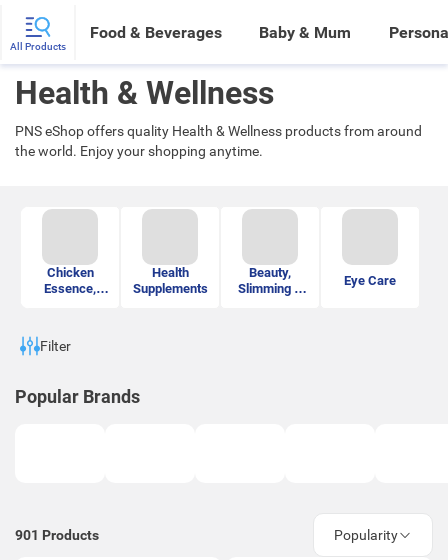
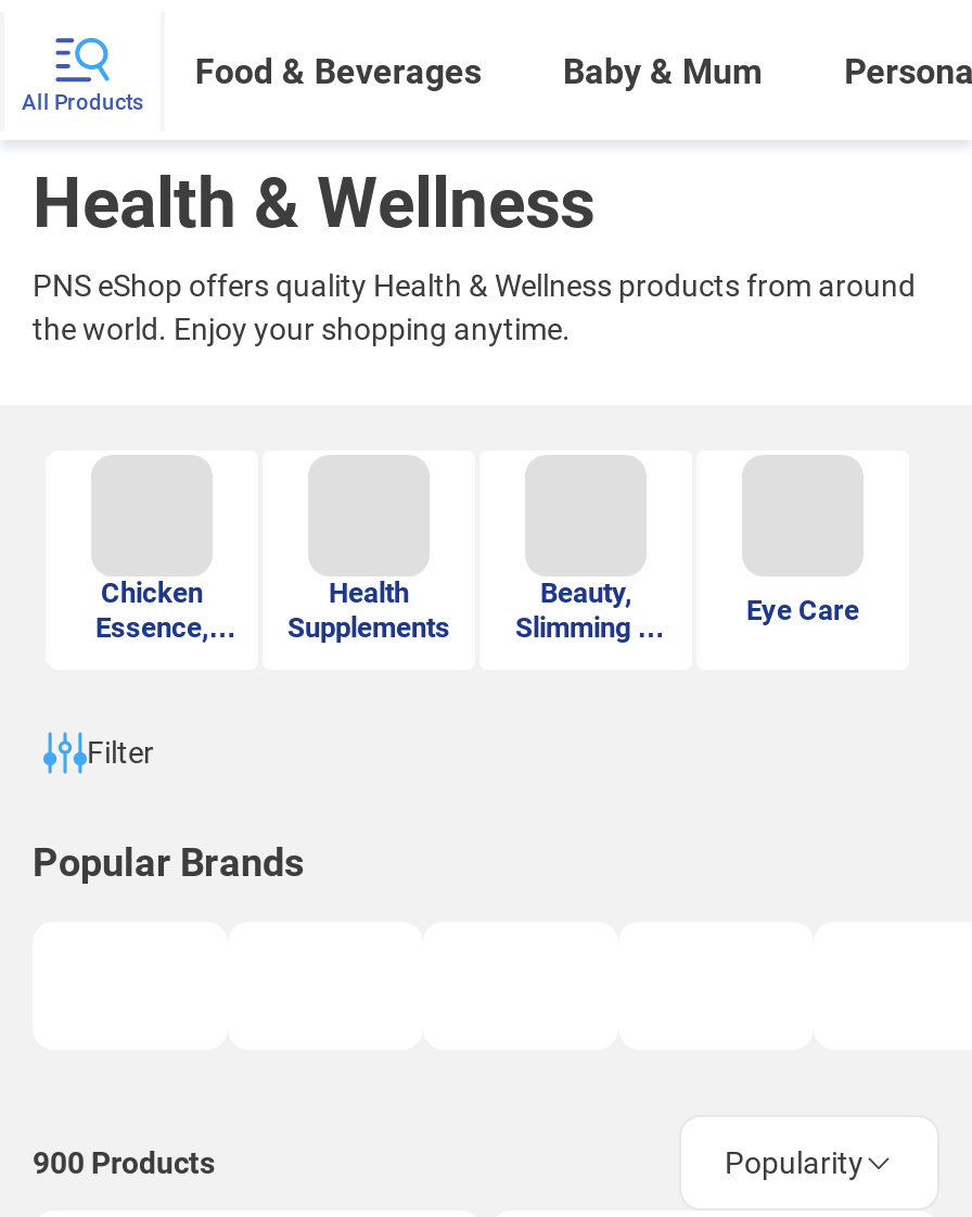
- 901 Products
+ 900 Products
